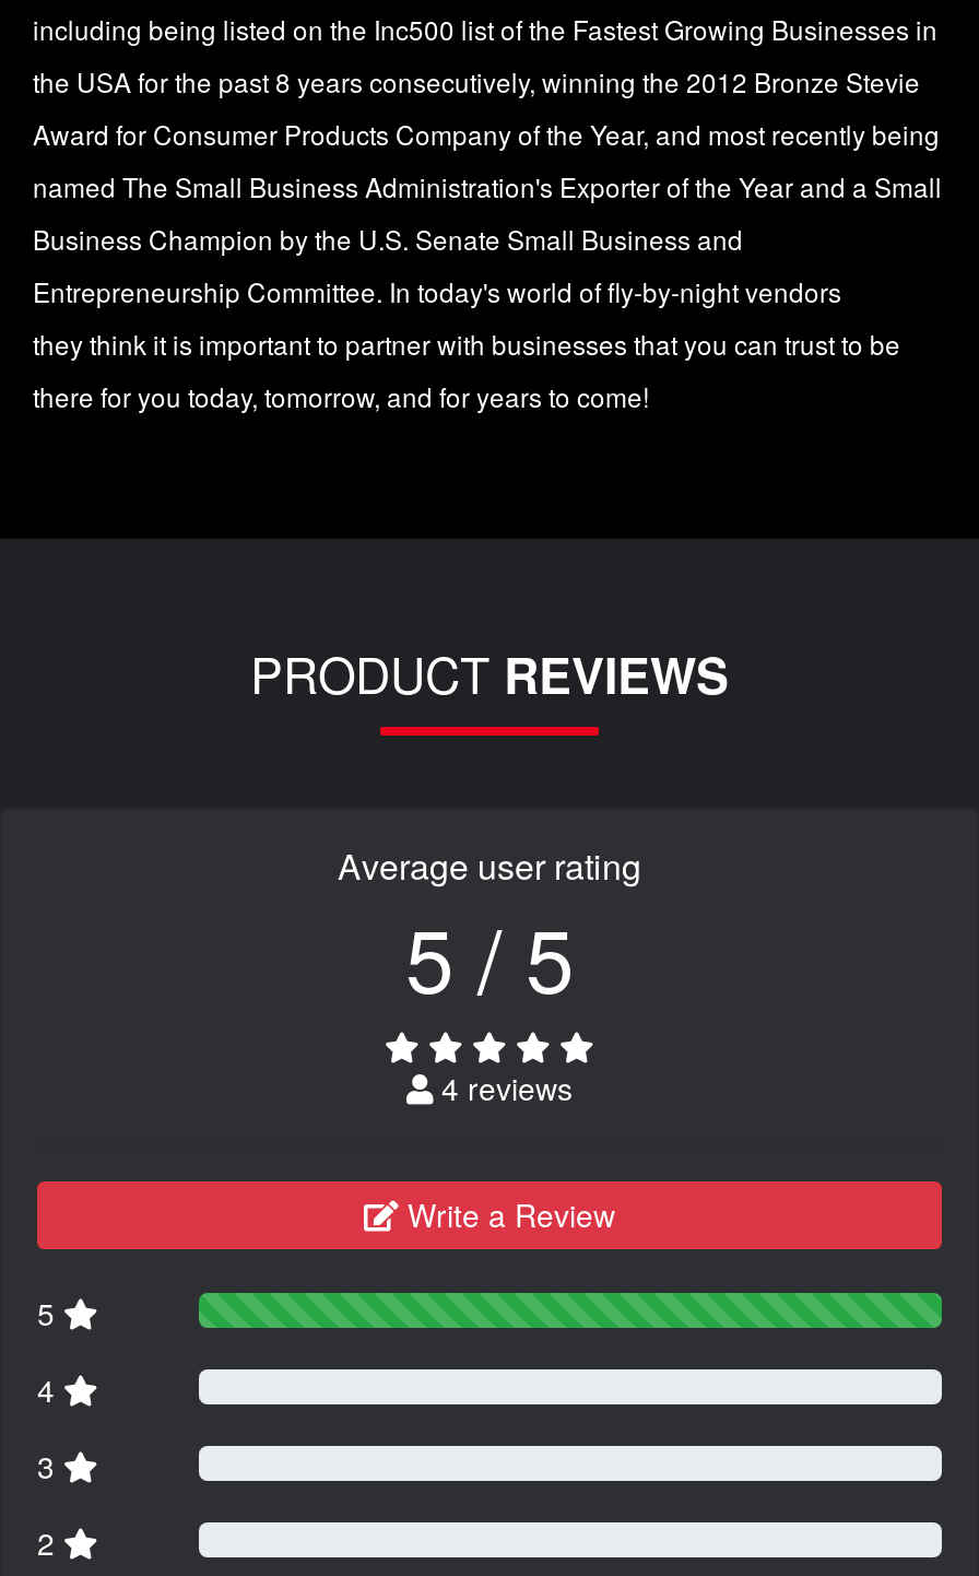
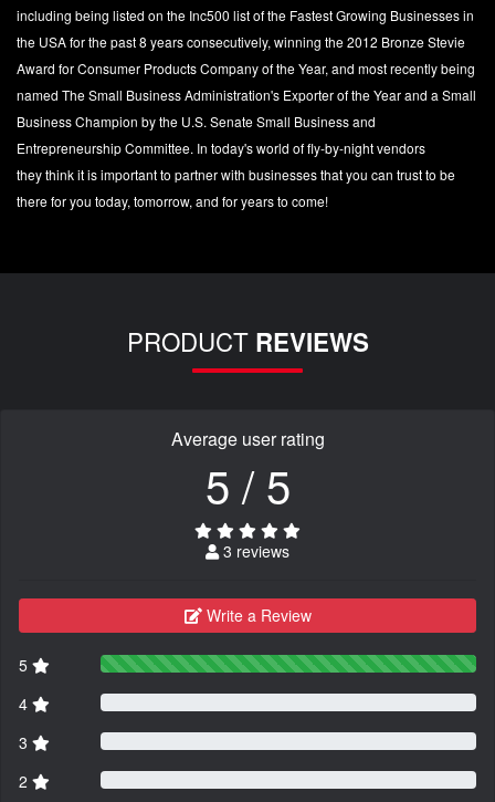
- 4 reviews
+ 3 reviews
